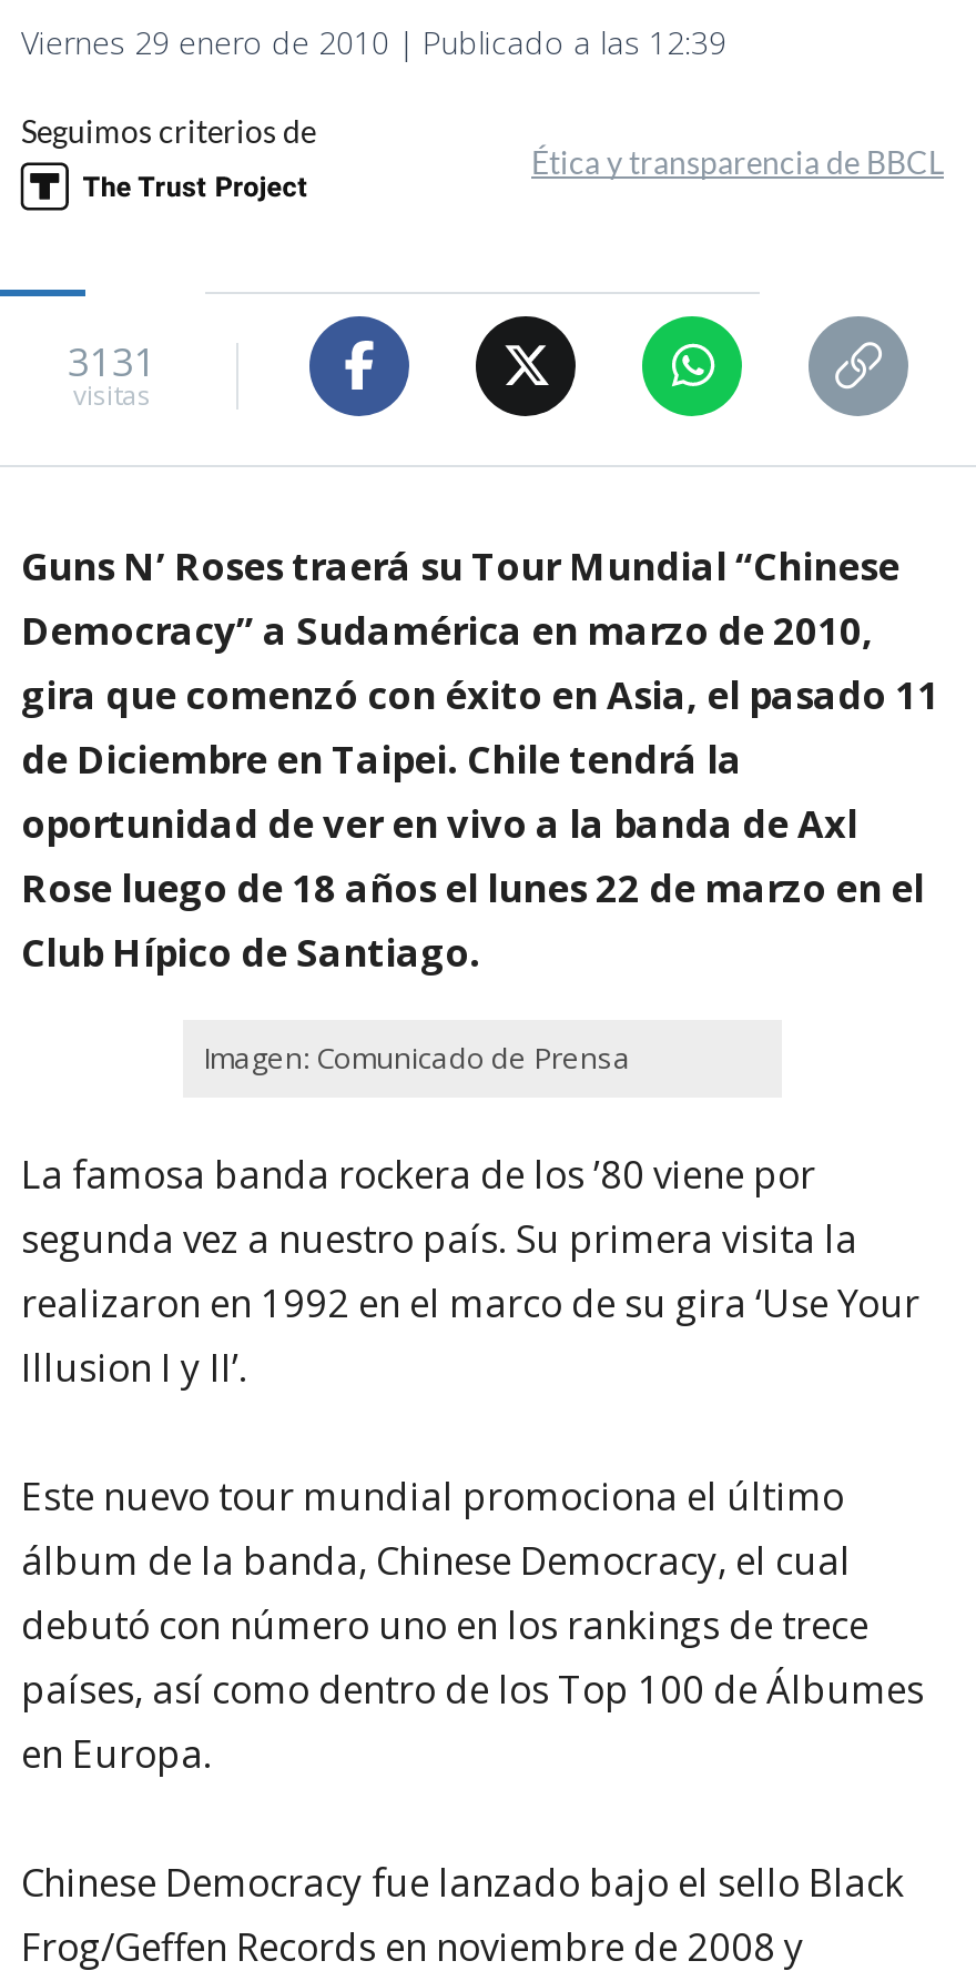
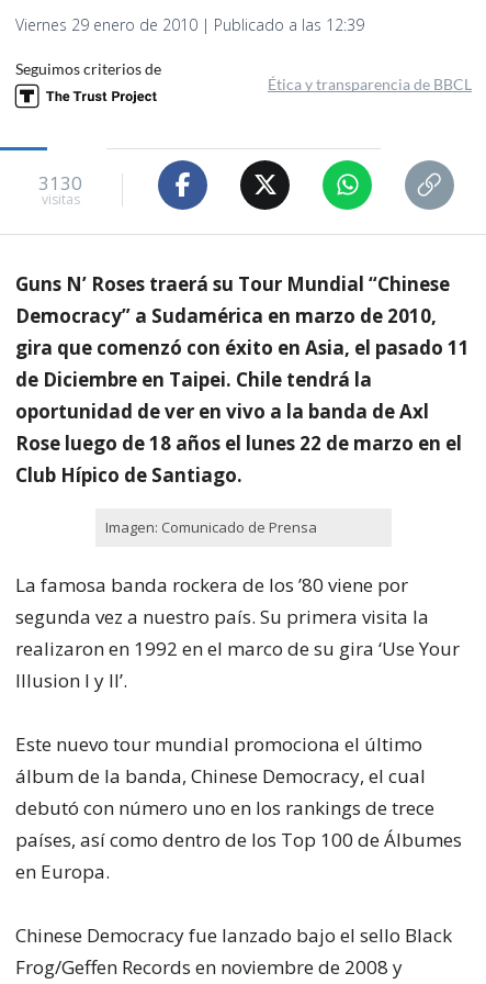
- 3131
+ 3130
